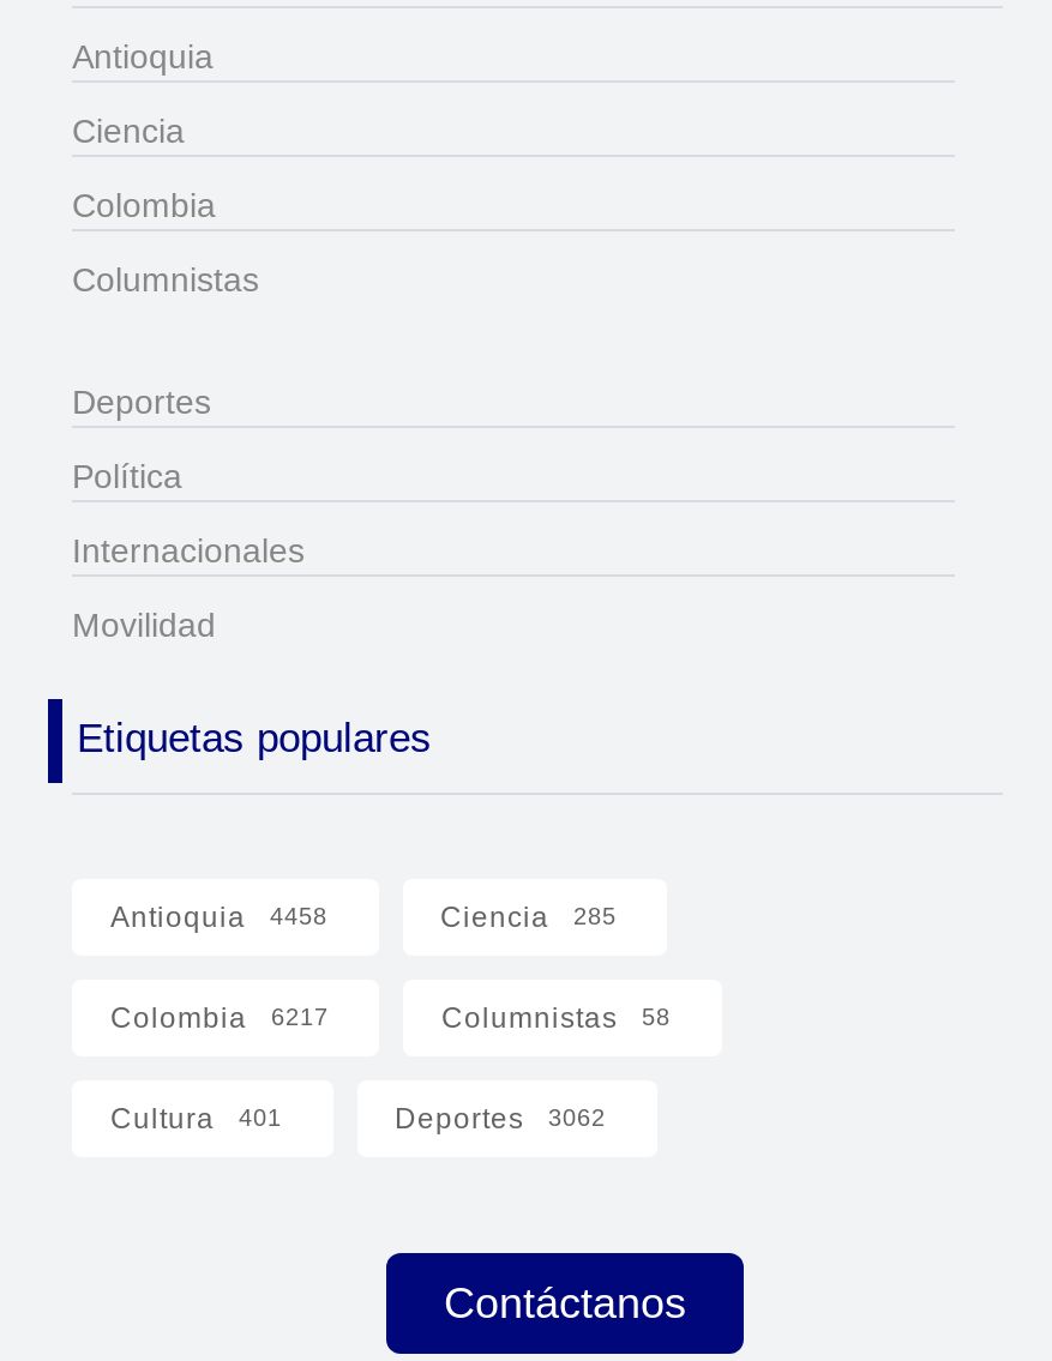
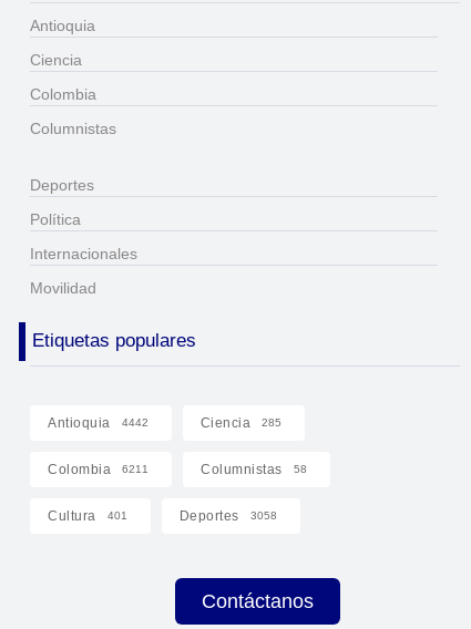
- Antioquia 4458
+ Antioquia 4442

- Colombia 6217
+ Colombia 6211

- Deportes 3062
+ Deportes 3058
